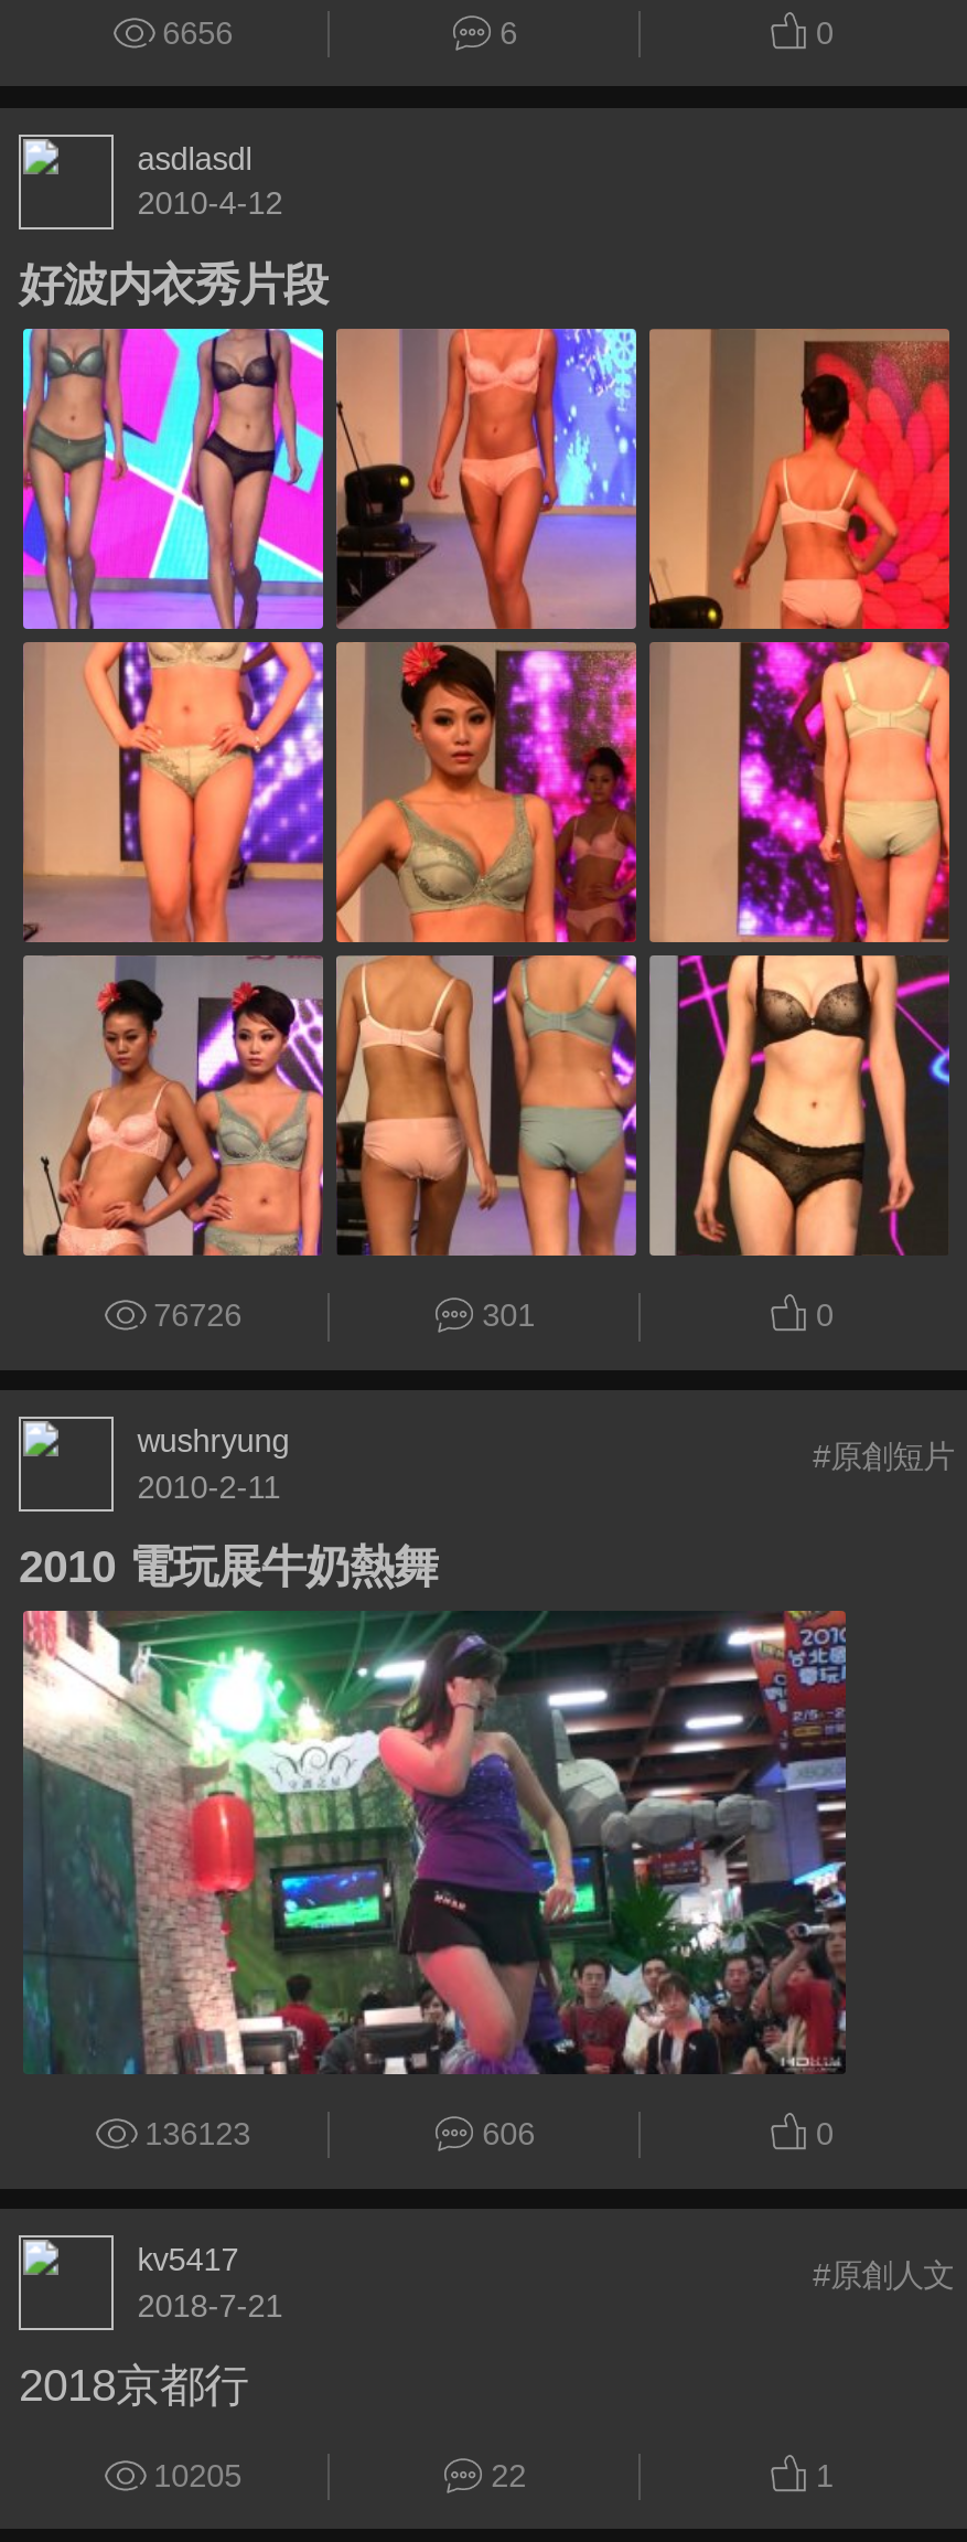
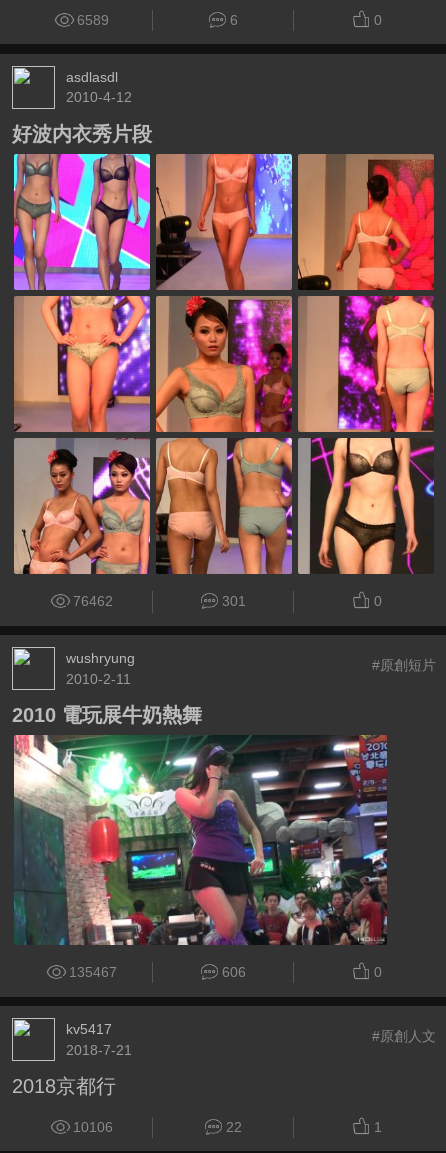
- 6656
+ 6589

- 76726
+ 76462

- 136123
+ 135467

- 10205
+ 10106
